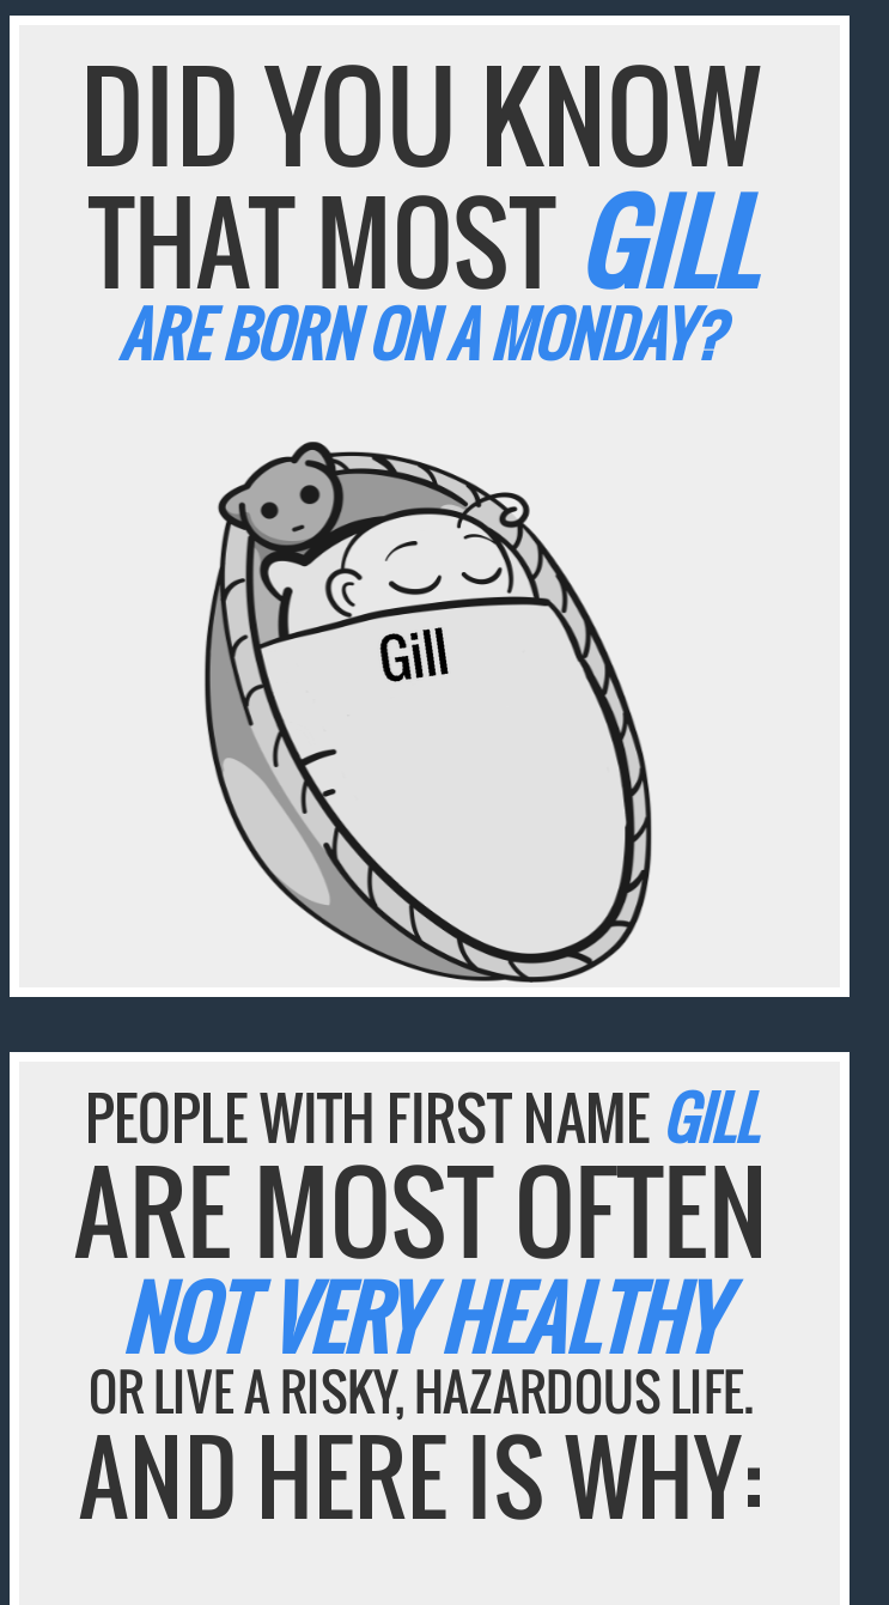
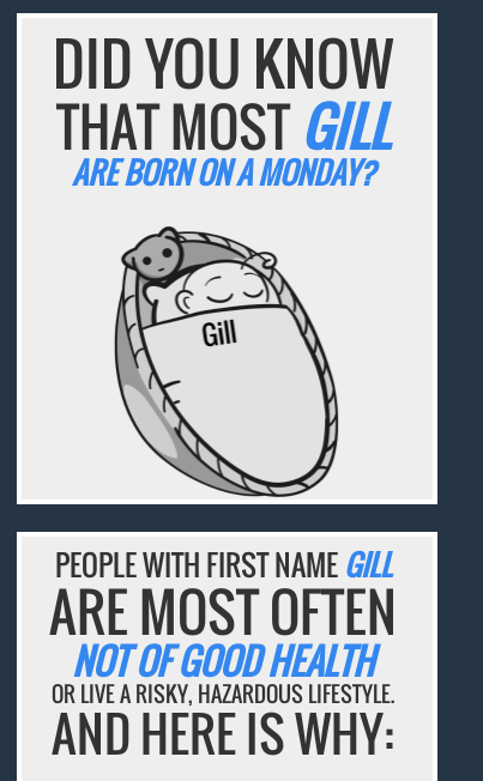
- NOT VERY HEALTHY
- OR LIVE A RISKY, HAZARDOUS LIFE.
+ NOT OF GOOD HEALTH
+ OR LIVE A RISKY, HAZARDOUS LIFESTYLE.
